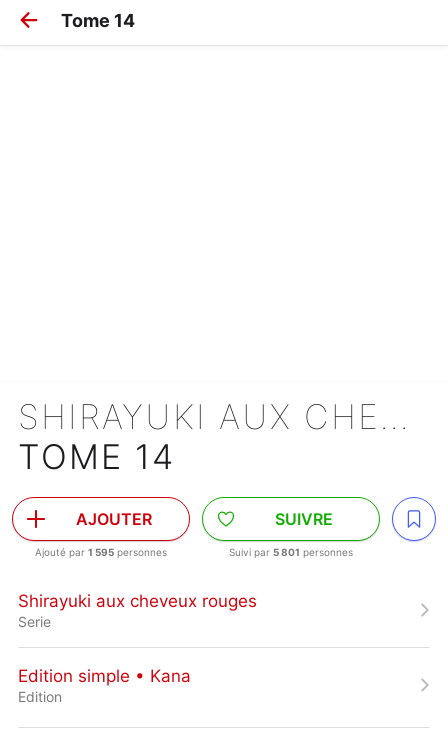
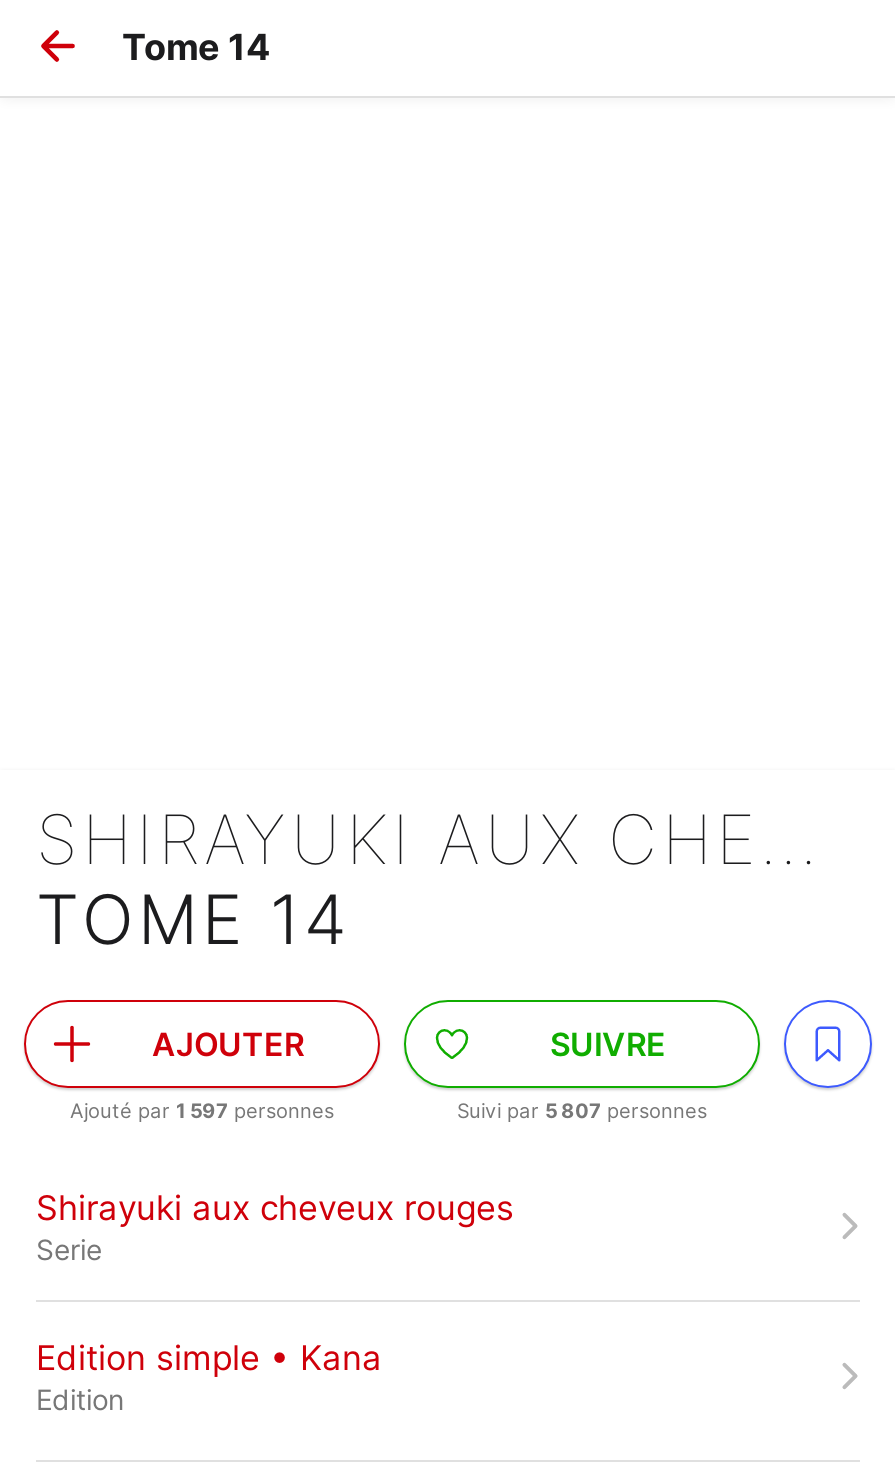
- Ajouté par 1 595 personnes
+ Ajouté par 1 597 personnes

- Suivi par 5 801 personnes
+ Suivi par 5 807 personnes
